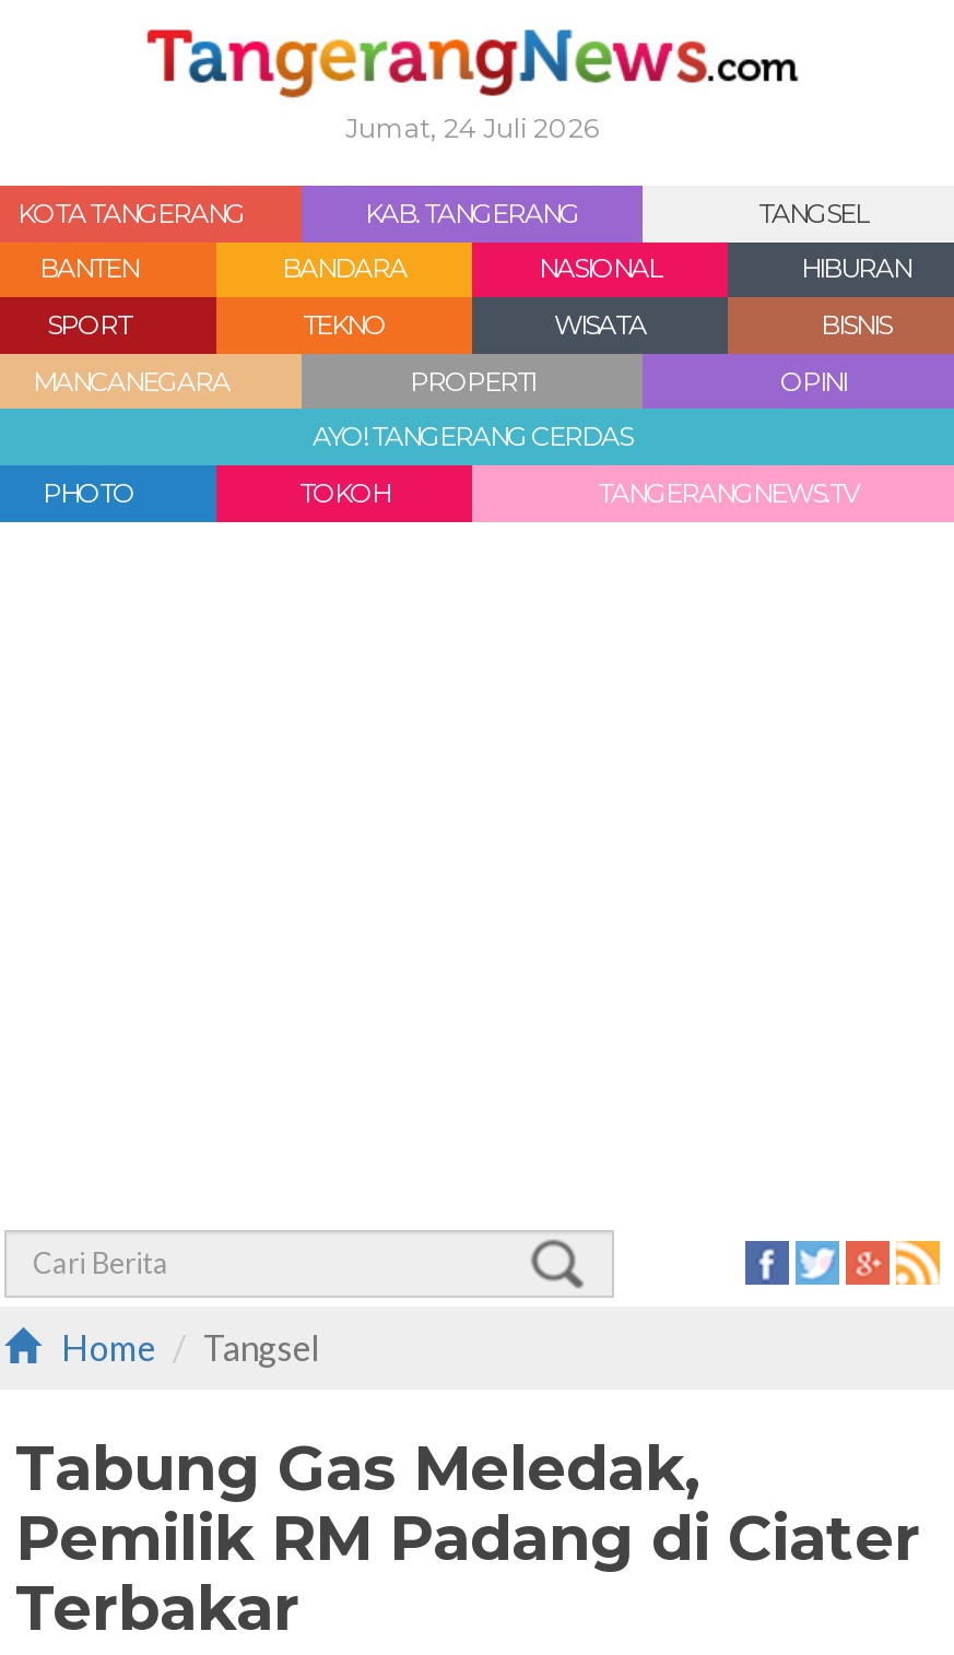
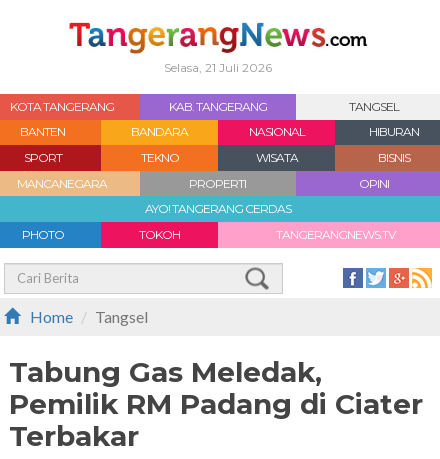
- Jumat, 24 Juli 2026
+ Selasa, 21 Juli 2026
